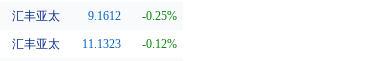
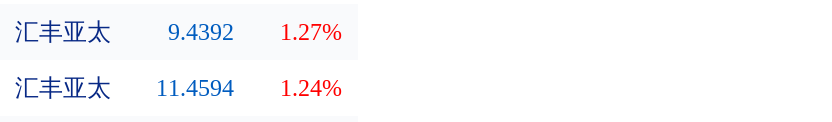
- 9.1612
+ 9.4392

- -0.25%
+ 1.27%

- 11.1323
+ 11.4594

- -0.12%
+ 1.24%
